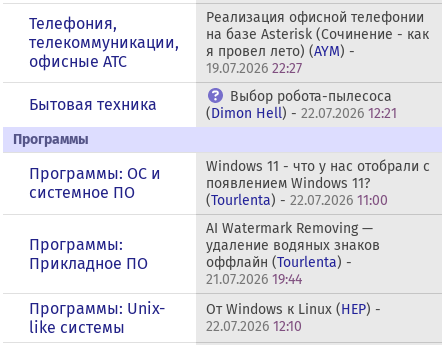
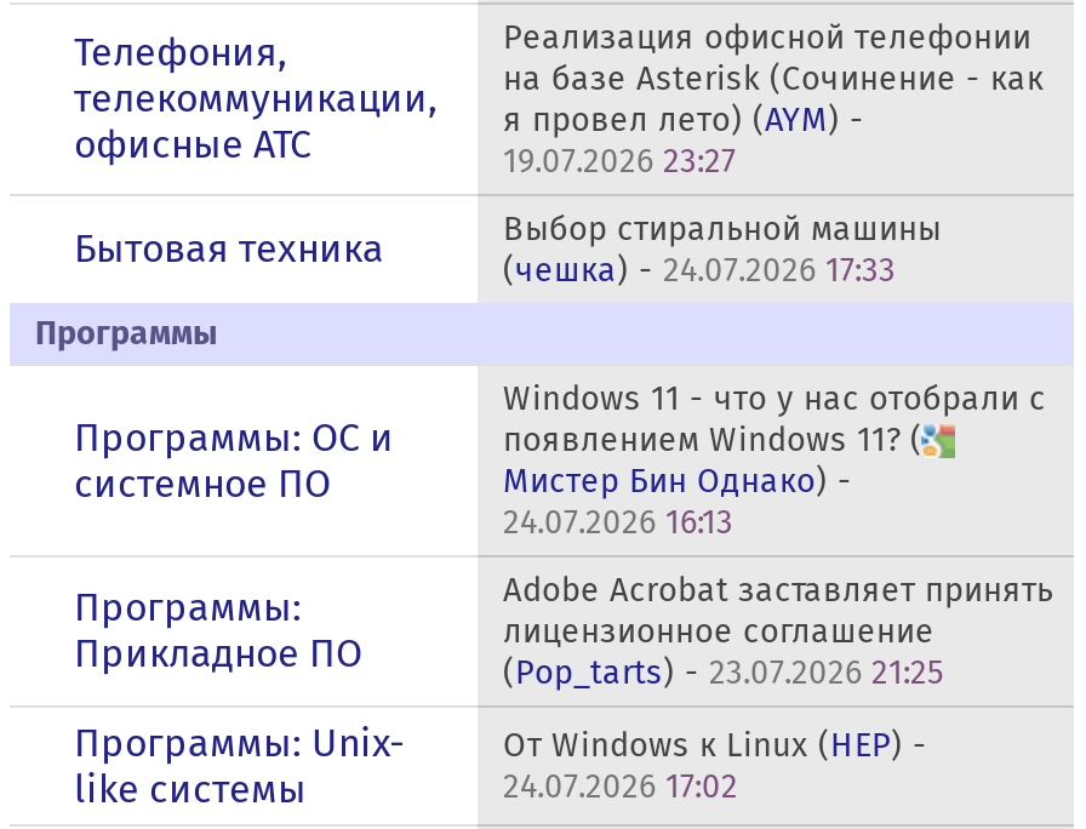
- 19.07.2026 22:27
+ 19.07.2026 23:27

- Выбор робота-пылесоса
- (Dimon Hell) - 22.07.2026 12:21
+ Выбор стиральной машины
+ (чешка) - 24.07.2026 17:33

- появлением Windows 11?
- (Tourlenta) - 22.07.2026 11:00
+ появлением Windows 11? (
+ Мистер Бин Однако) -
+ 24.07.2026 16:13

- AI Watermark Removing —
- удаление водяных знаков
- оффлайн (Tourlenta) -
- 21.07.2026 19:44
+ Adobe Acrobat заставляет принять
+ лицензионное соглашение
+ (Pop_tarts) - 23.07.2026 21:25

- 22.07.2026 12:10
+ 24.07.2026 17:02
